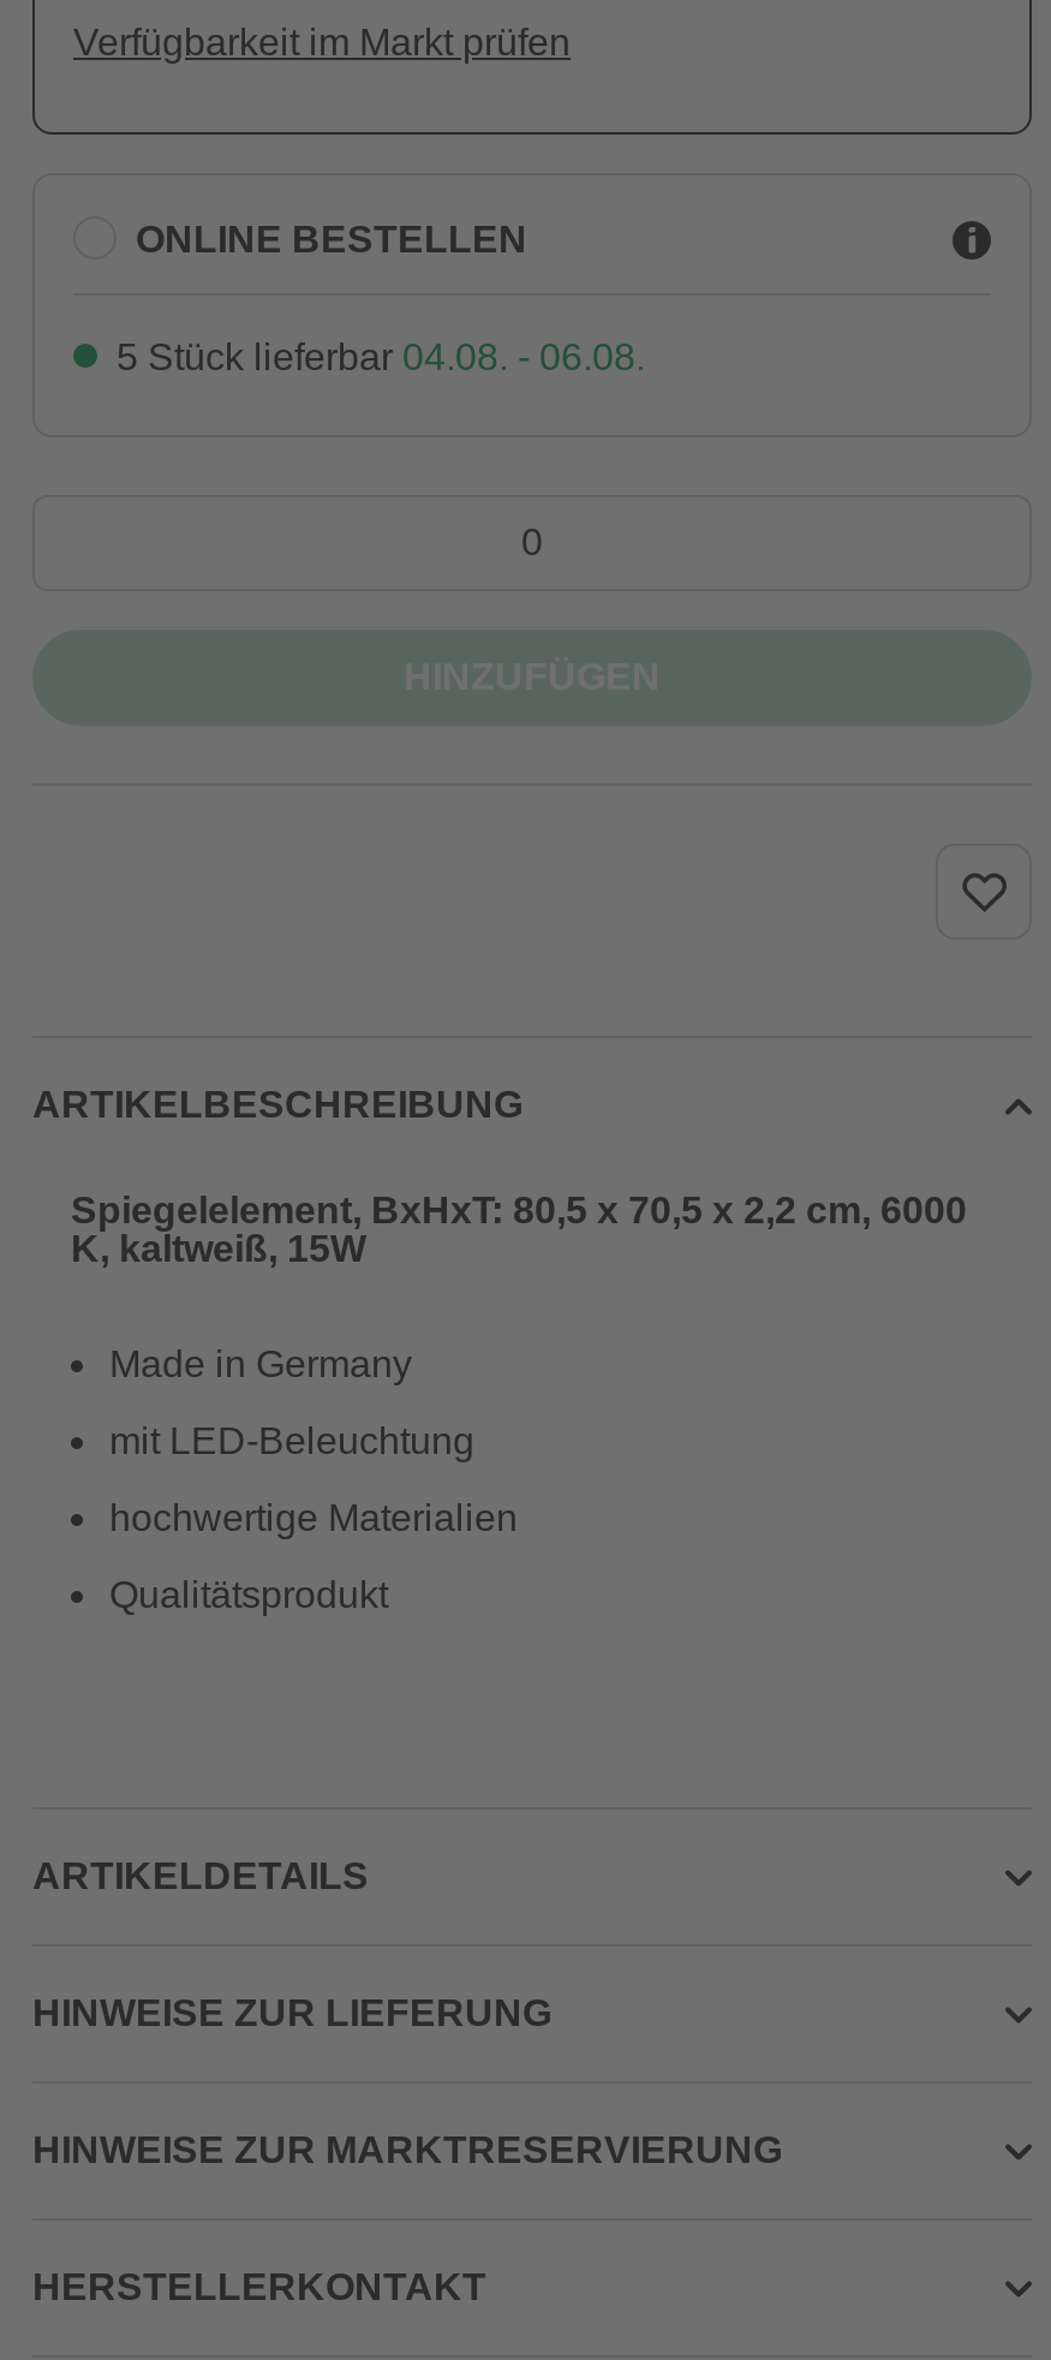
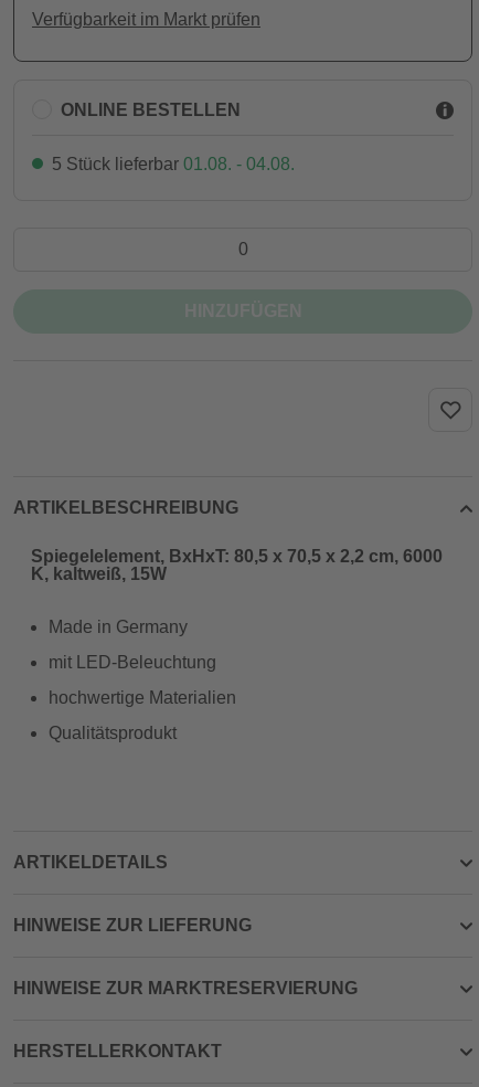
- 5 Stück lieferbar 04.08. - 06.08.
+ 5 Stück lieferbar 01.08. - 04.08.
